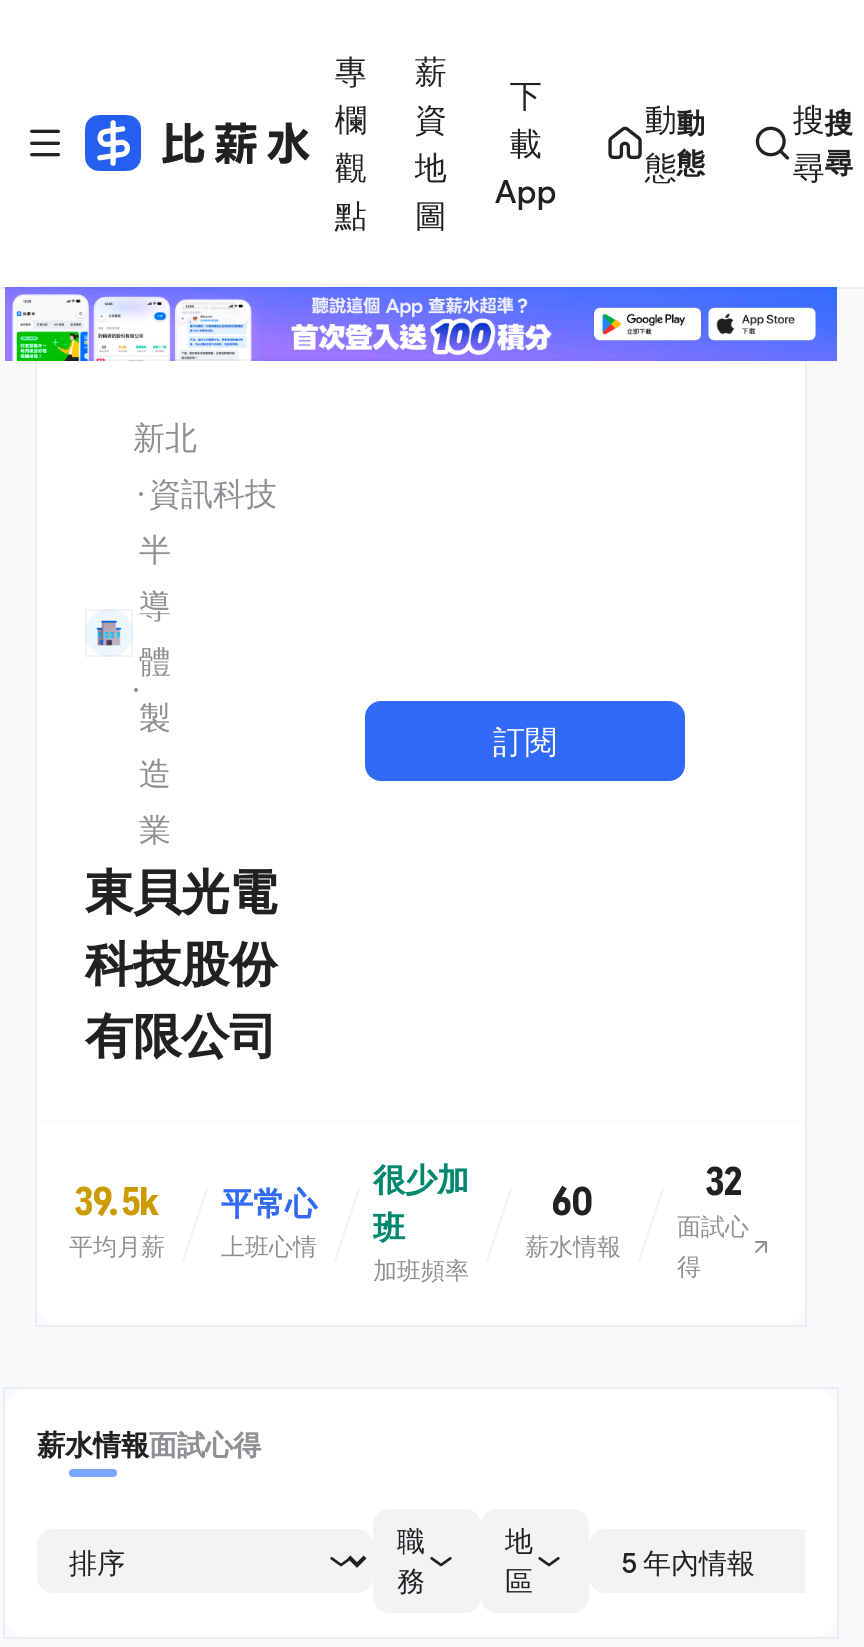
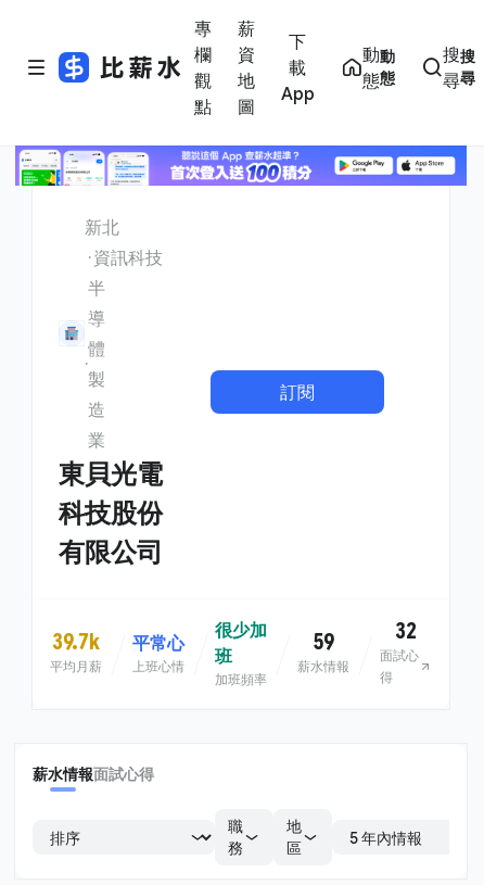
- 39.5k 平常心
+ 39.7k 平常心

- 60
+ 59
